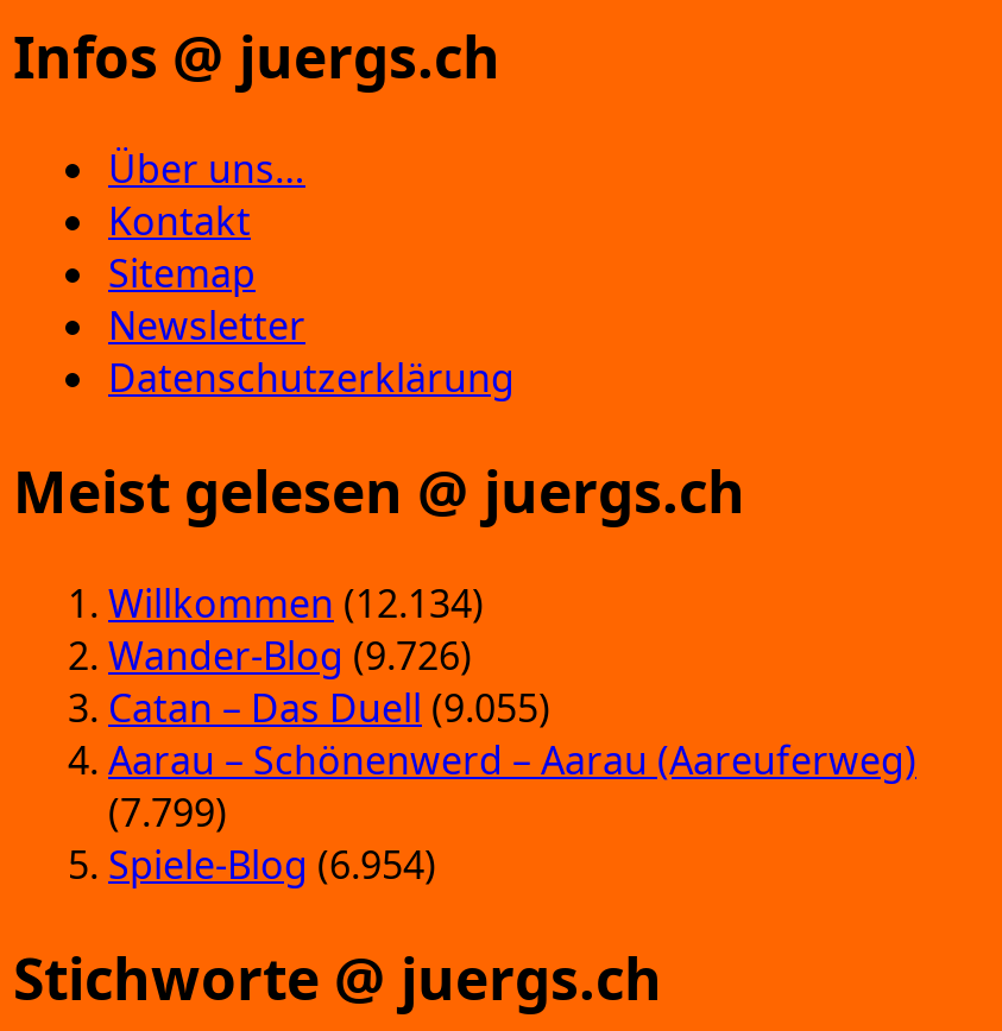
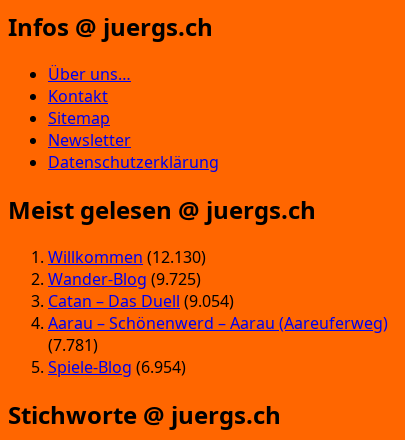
- Willkommen (12.134)
+ Willkommen (12.130)

- Wander-Blog (9.726)
+ Wander-Blog (9.725)

- Catan – Das Duell (9.055)
+ Catan – Das Duell (9.054)

- (7.799)
+ (7.781)
